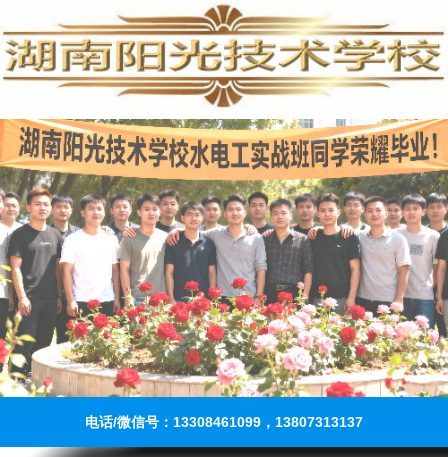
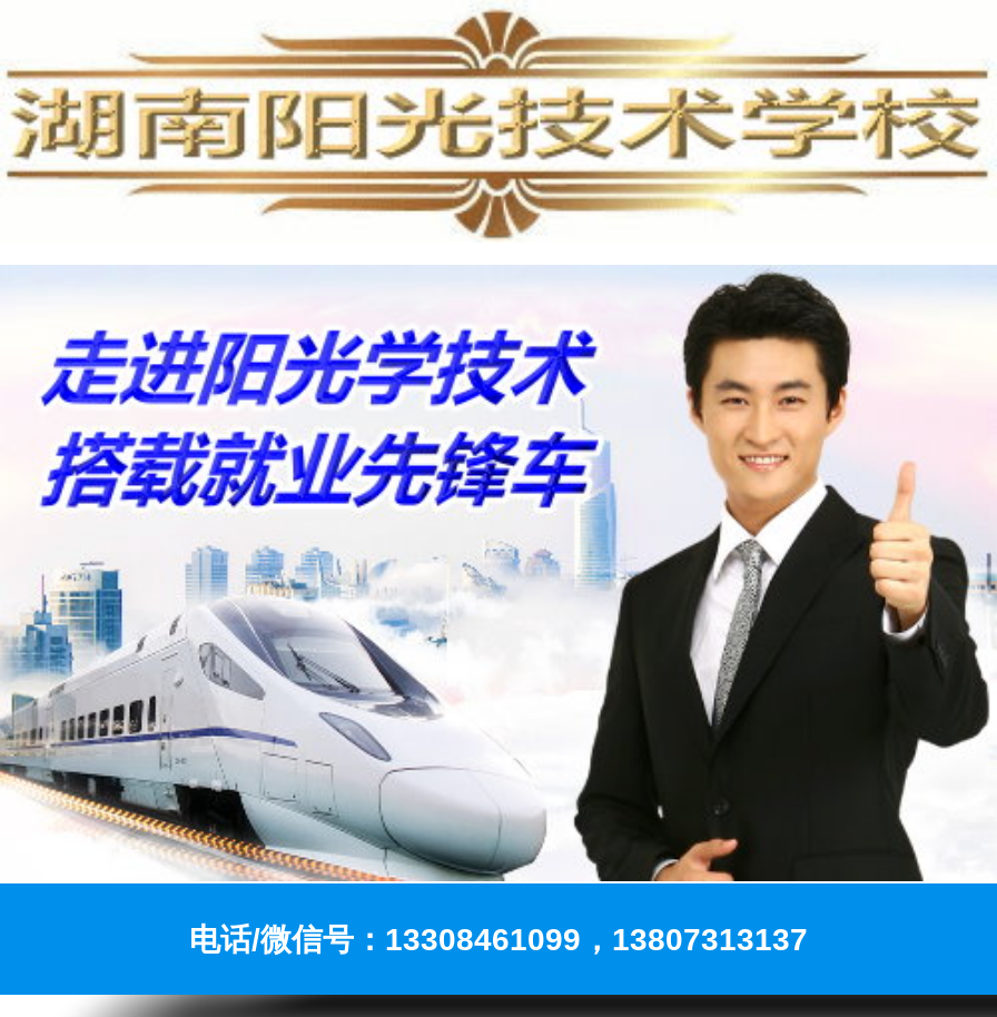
- [image]
+ [image]
